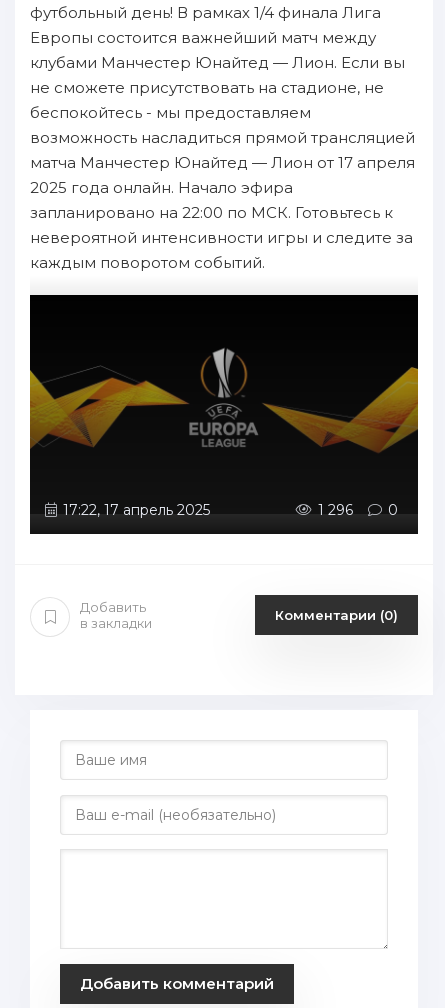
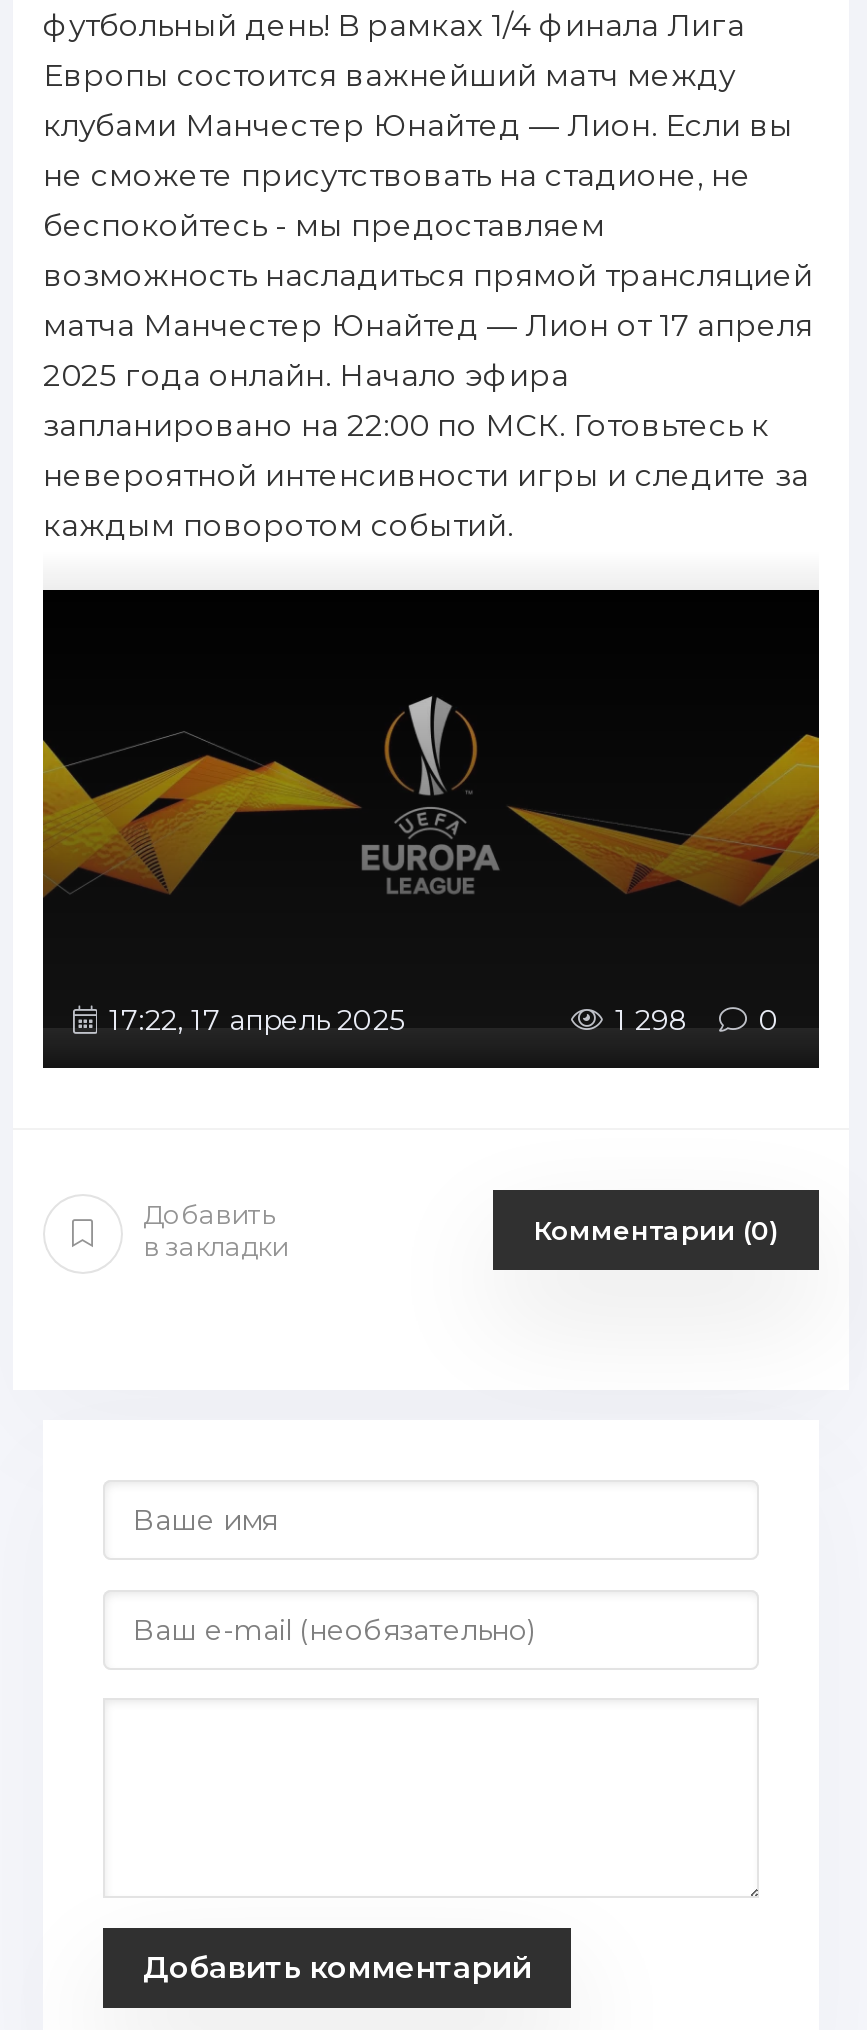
- 1 296
+ 1 298
